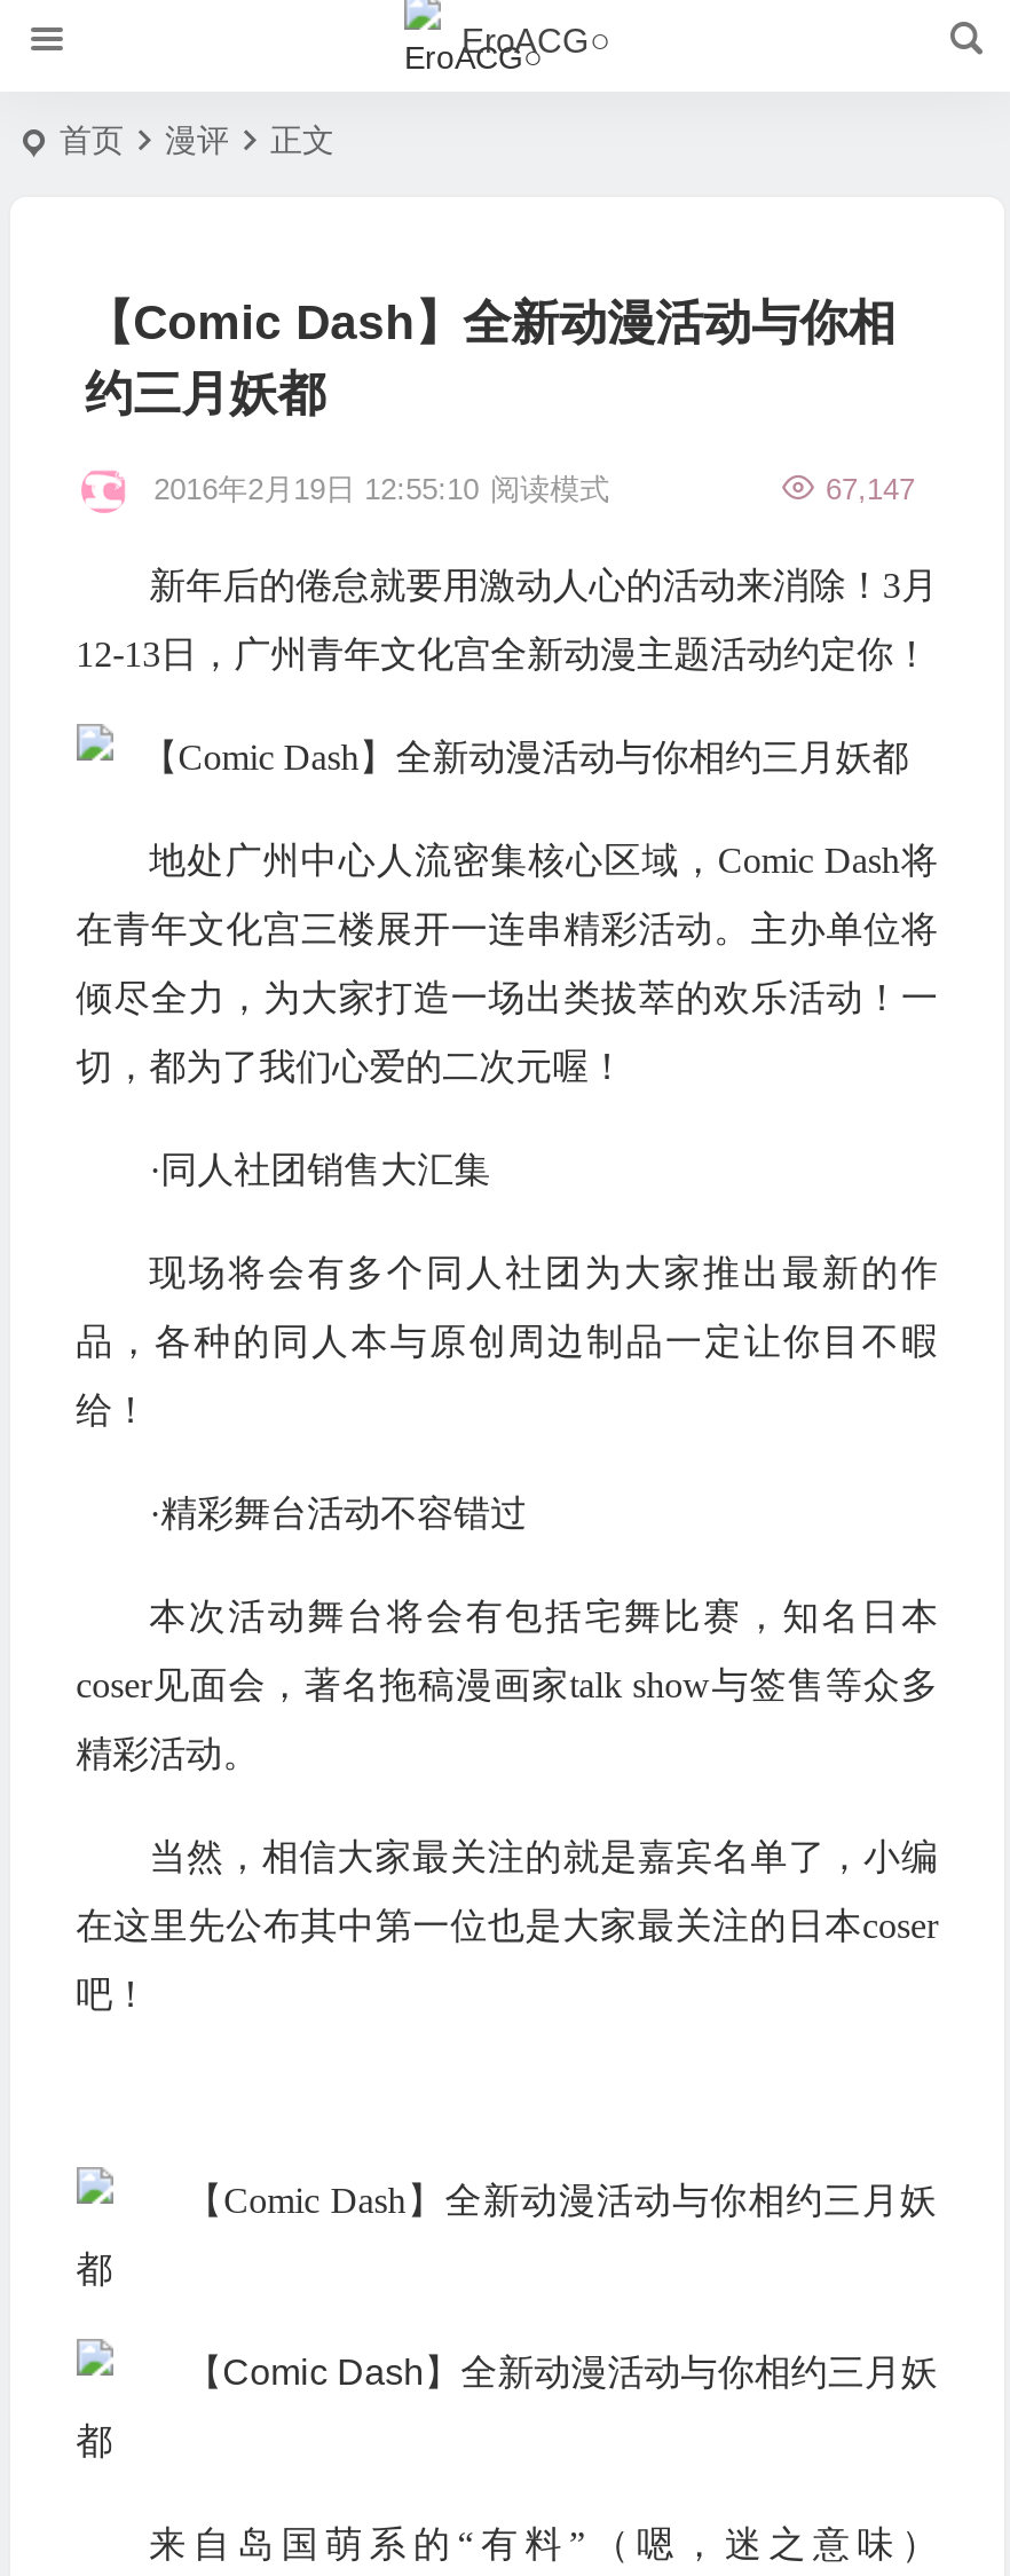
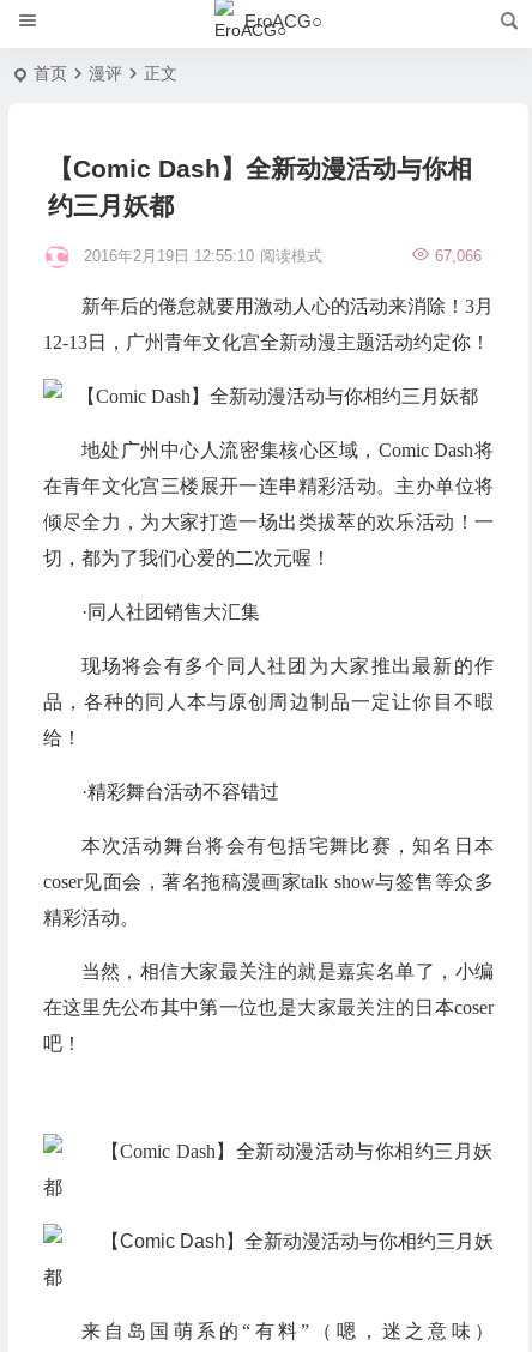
- 67,147
+ 67,066
